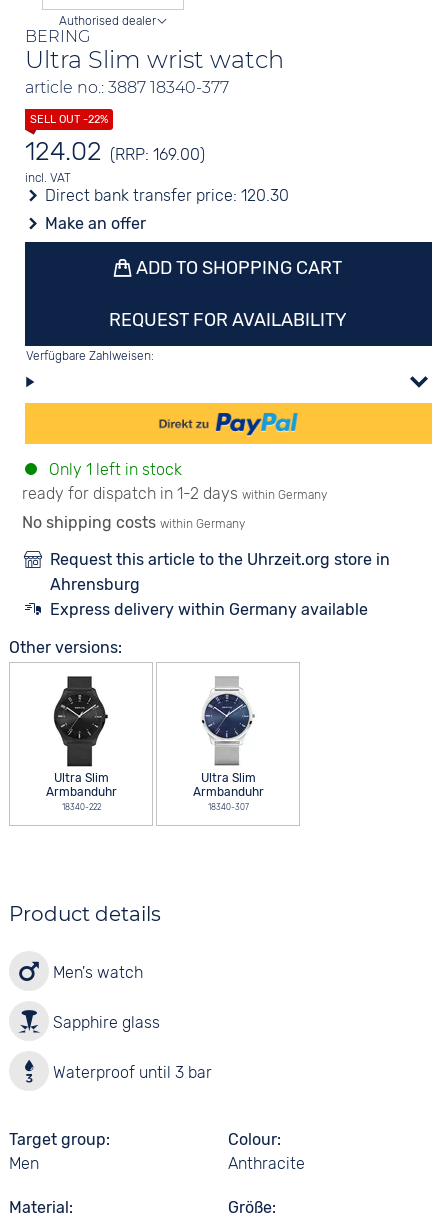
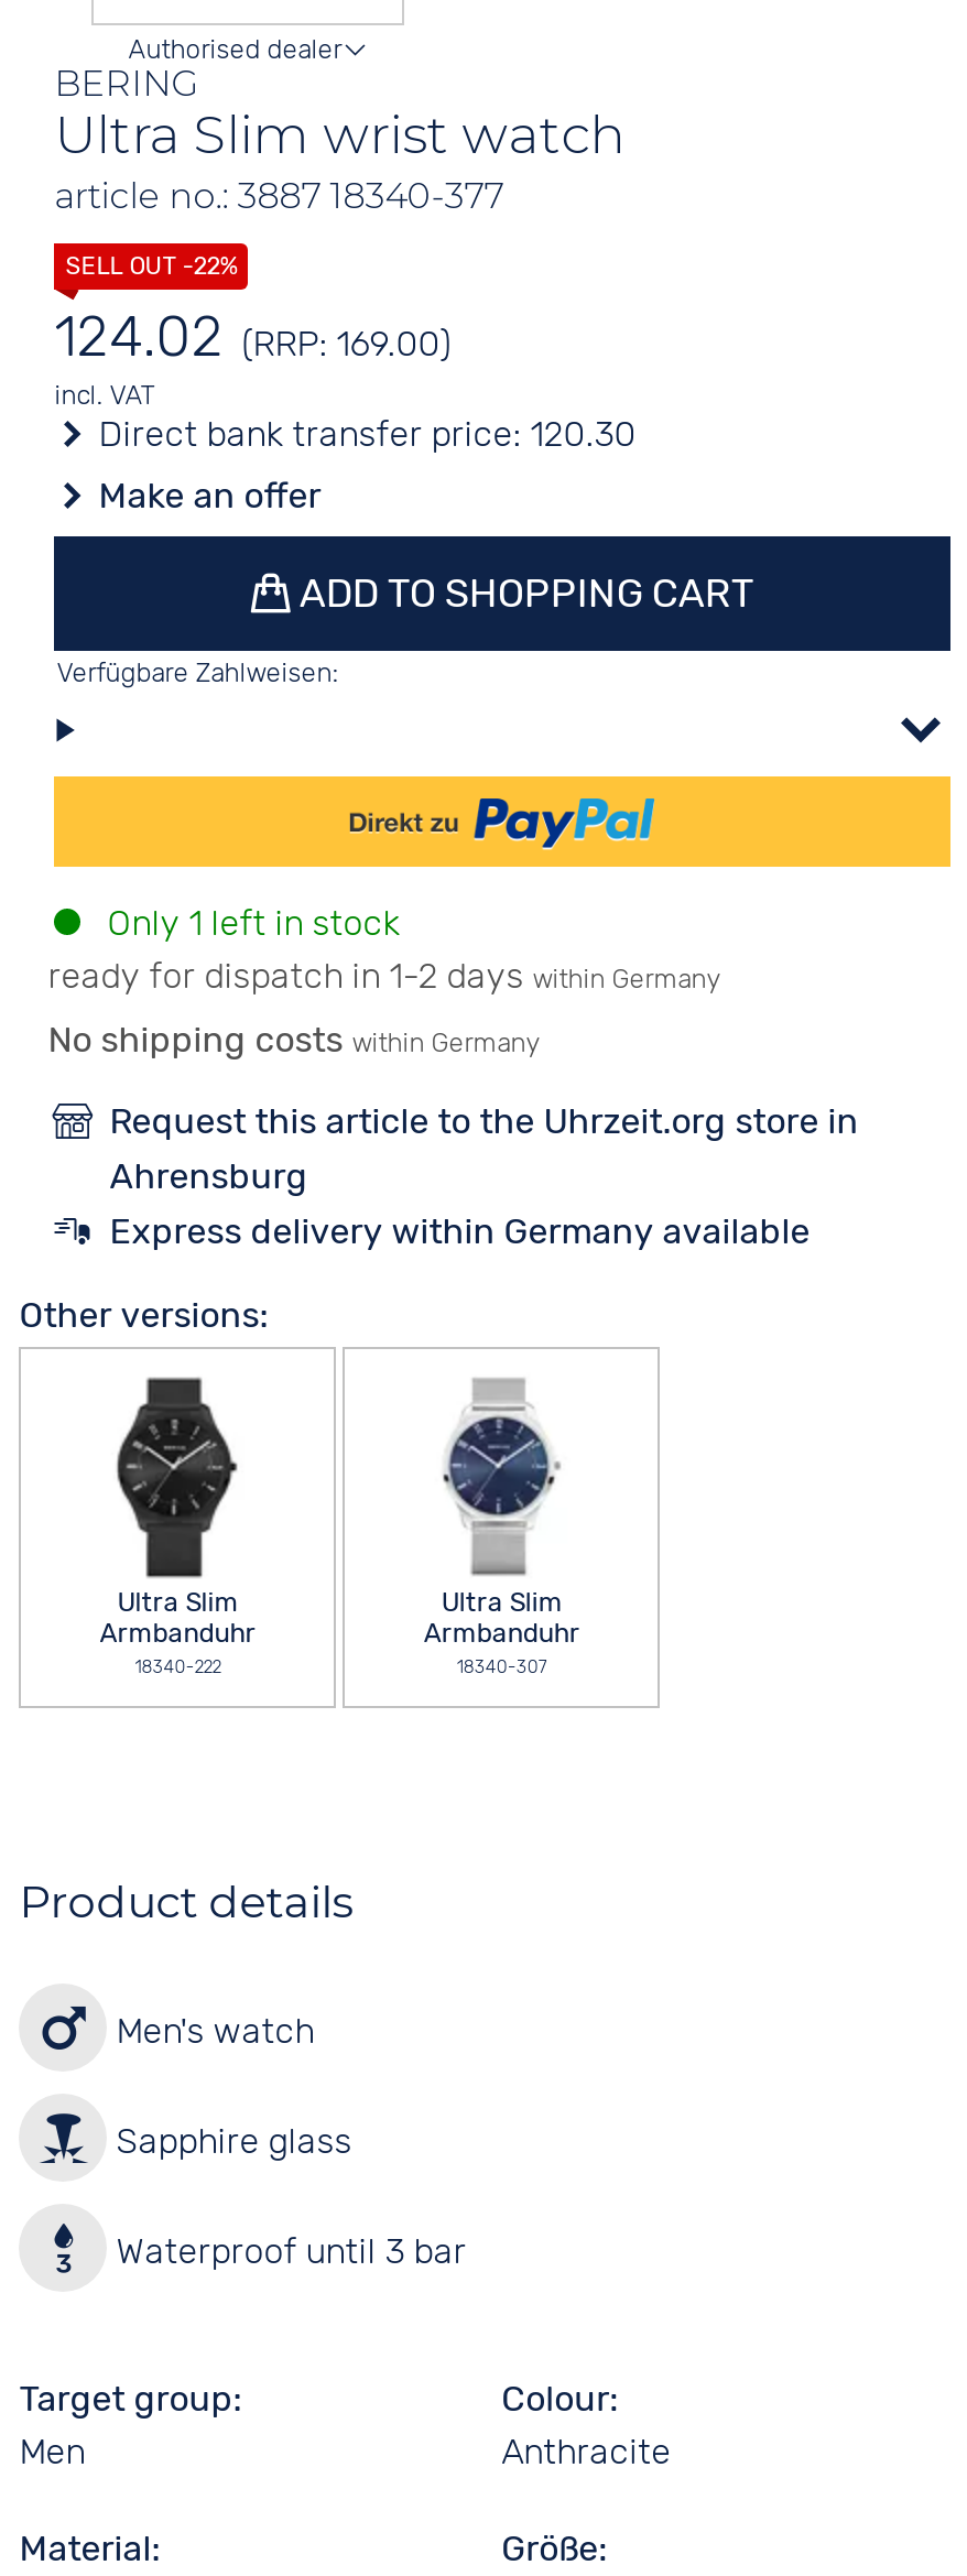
- REQUEST FOR AVAILABILITY
